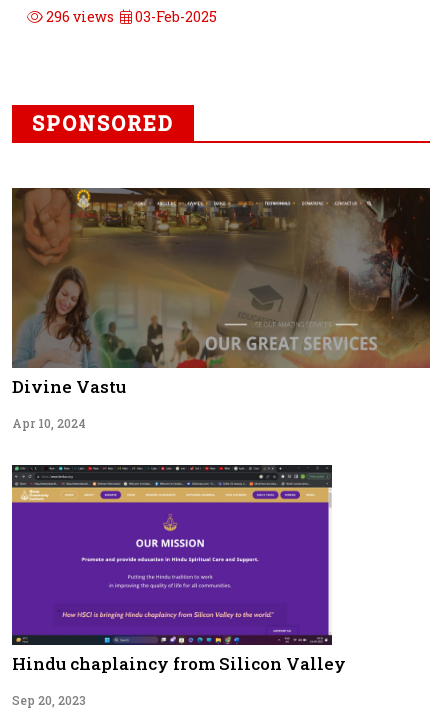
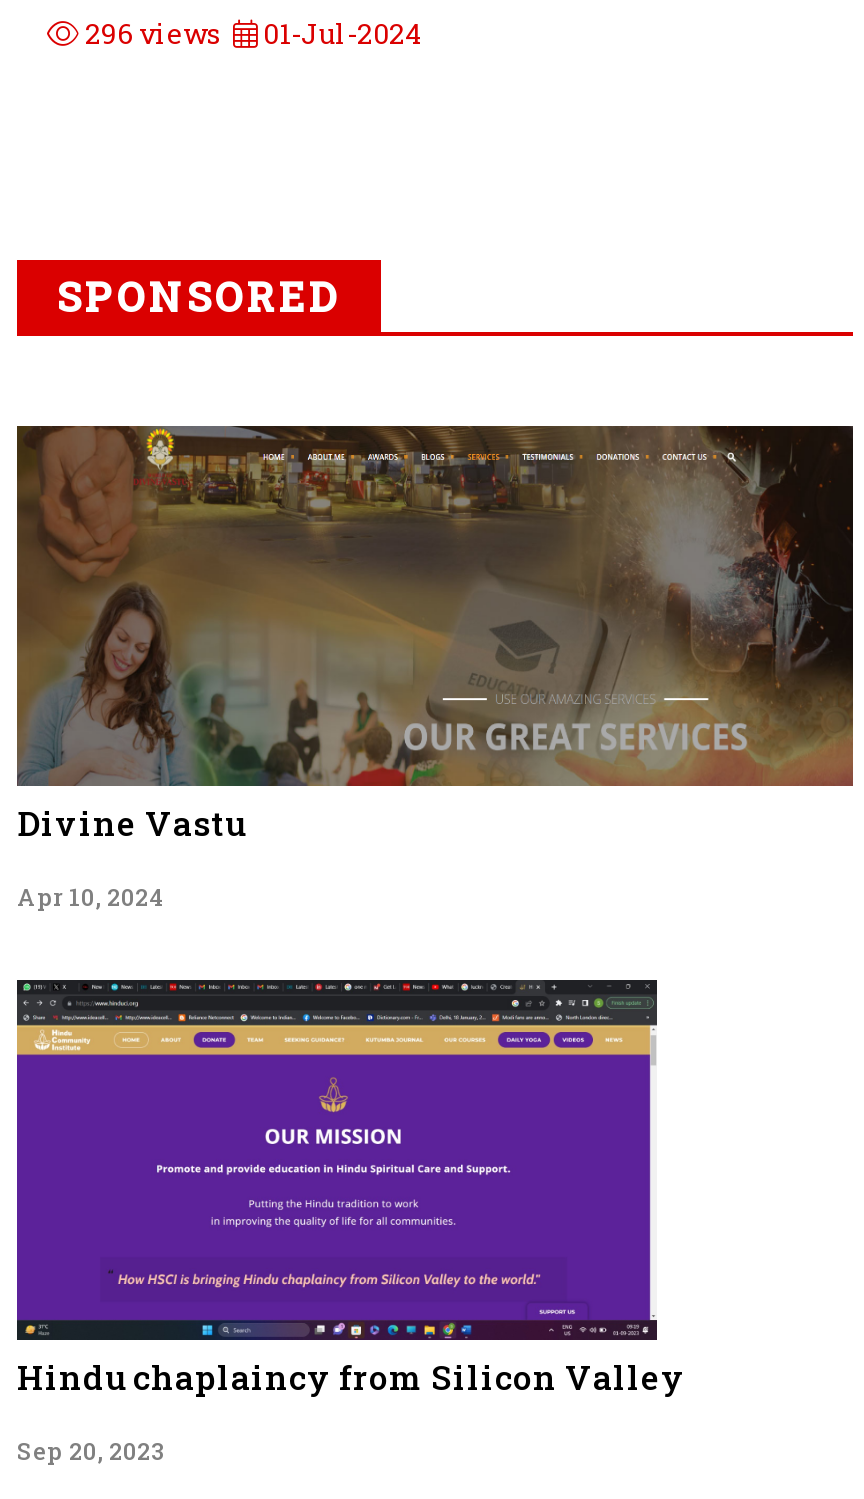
- 296 views 03-Feb-2025
+ 296 views 01-Jul-2024
